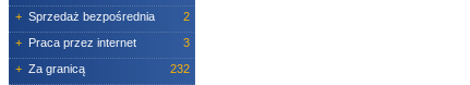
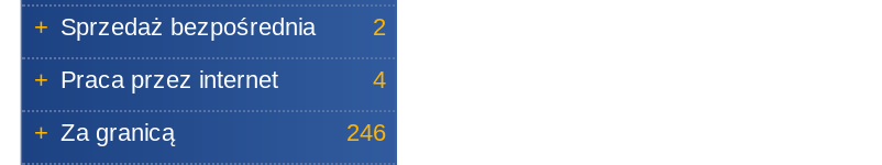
- 3
+ 4

- 232
+ 246
